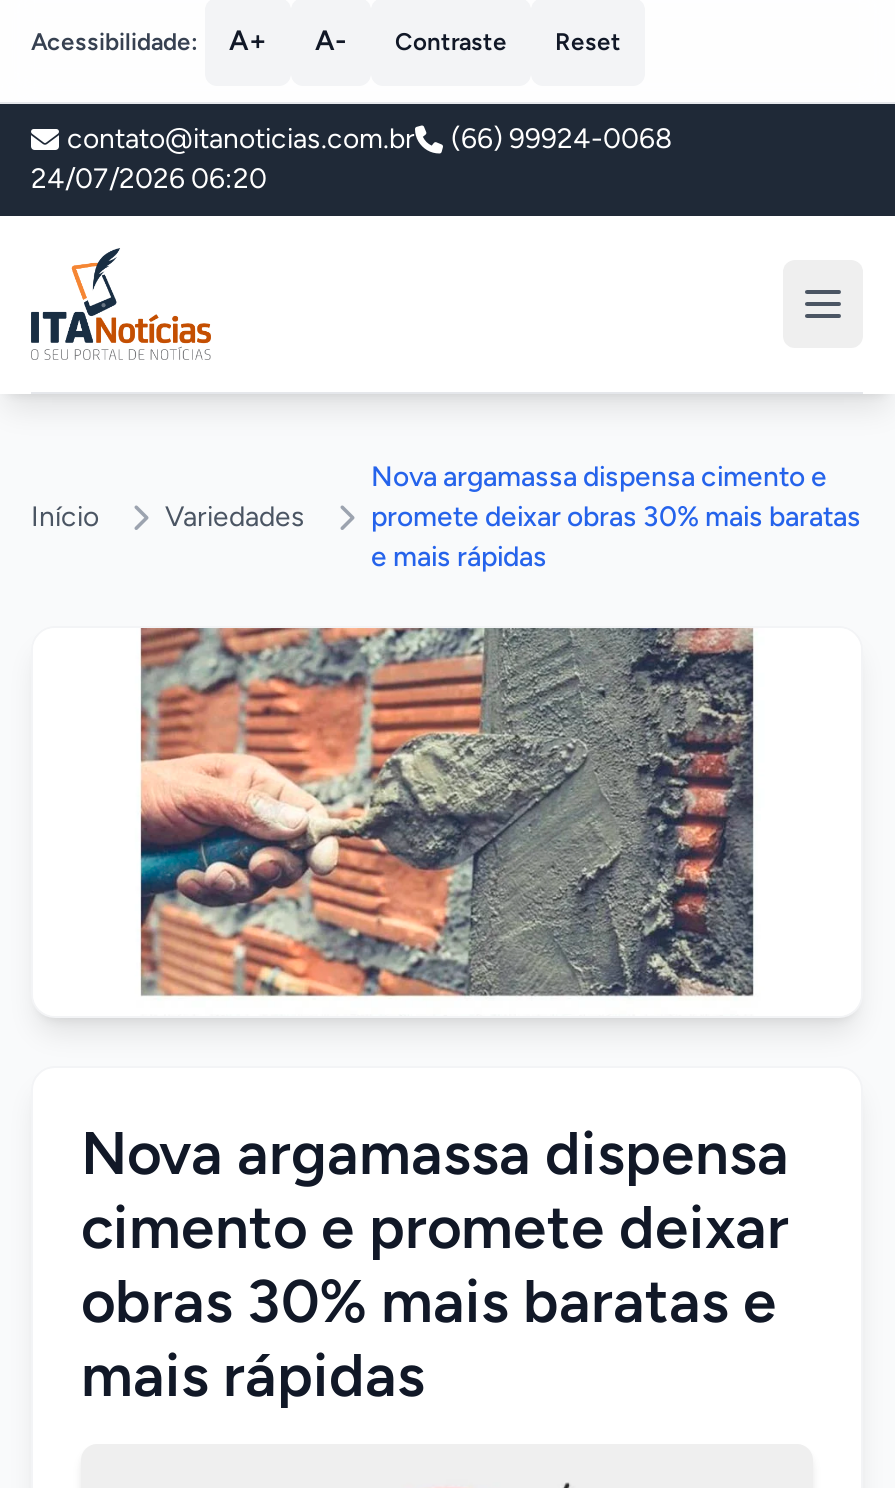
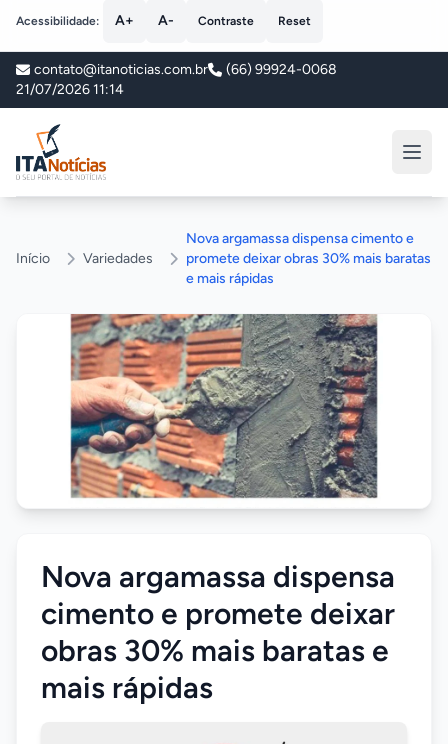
- 24/07/2026 06:20
+ 21/07/2026 11:14
